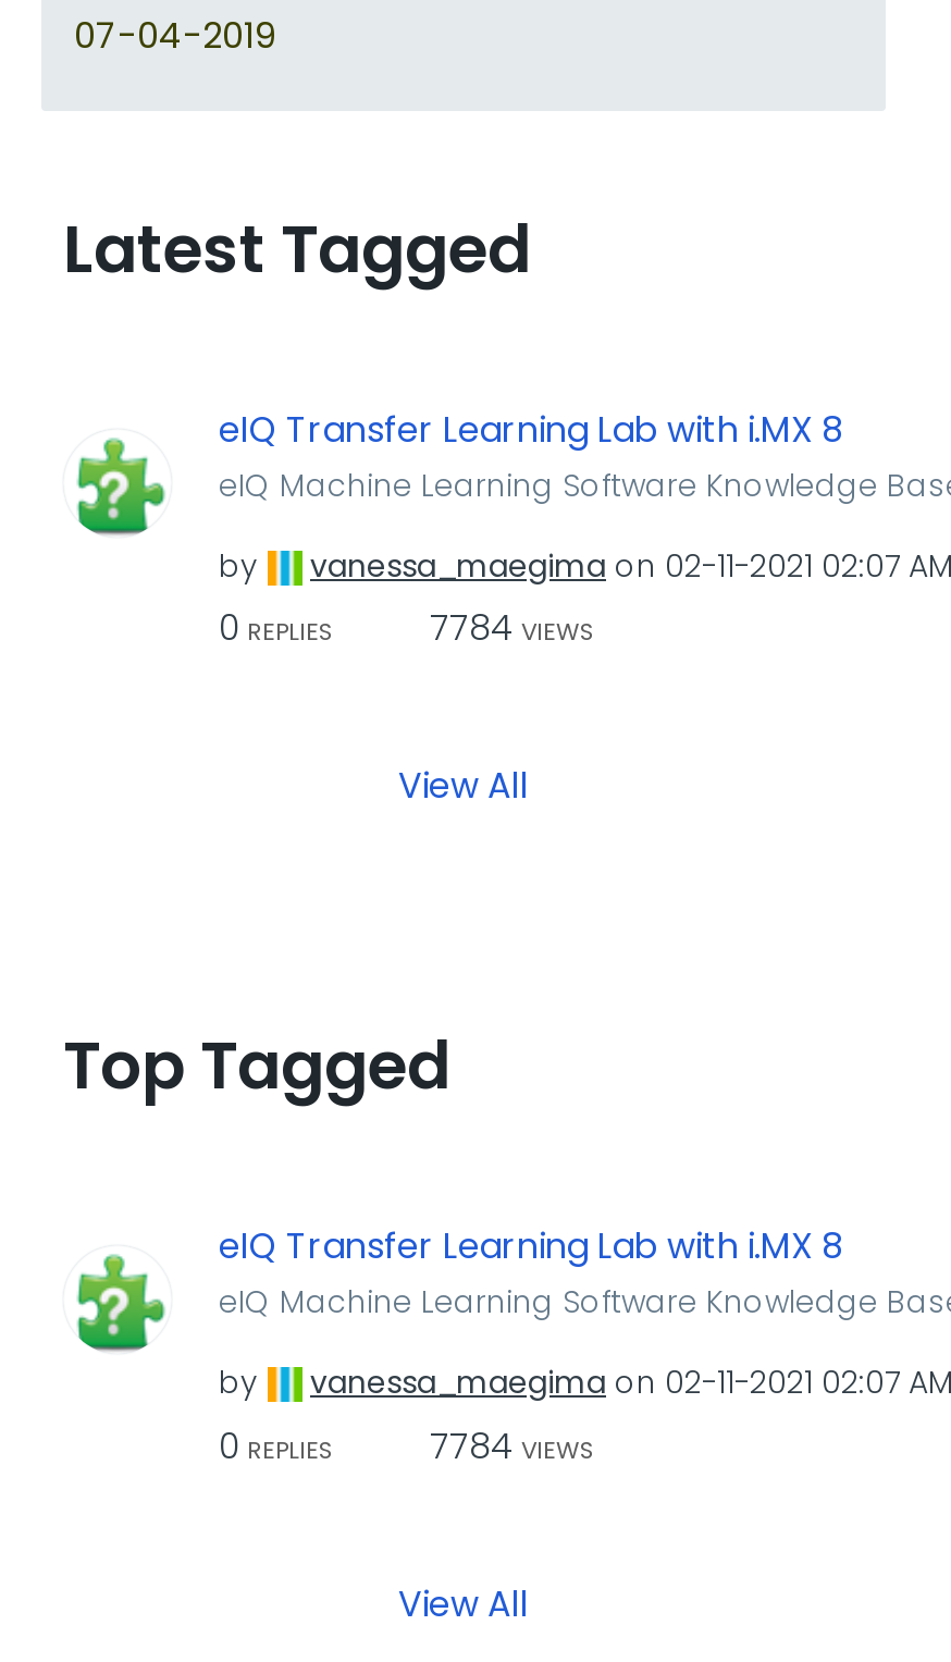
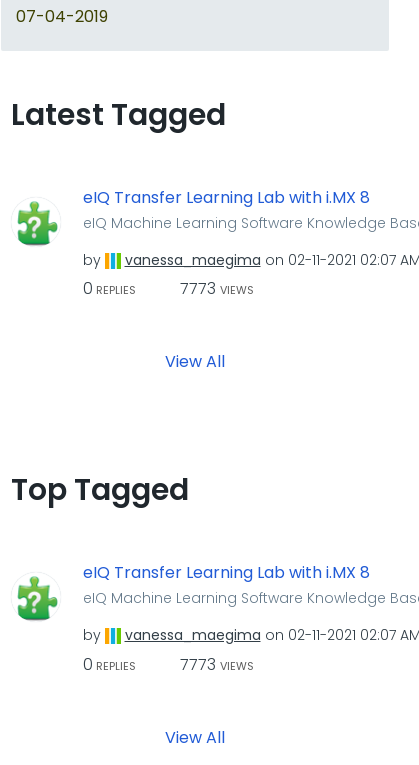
- 7784 VIEWS
+ 7773 VIEWS

- 7784 VIEWS
+ 7773 VIEWS
